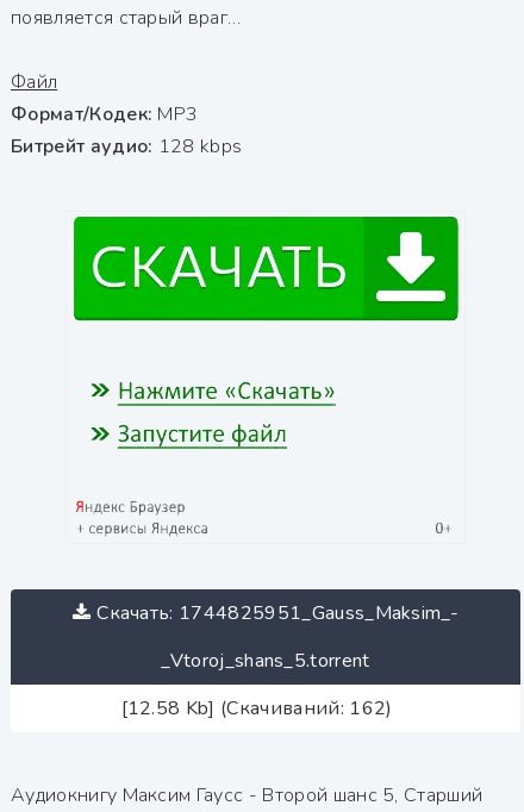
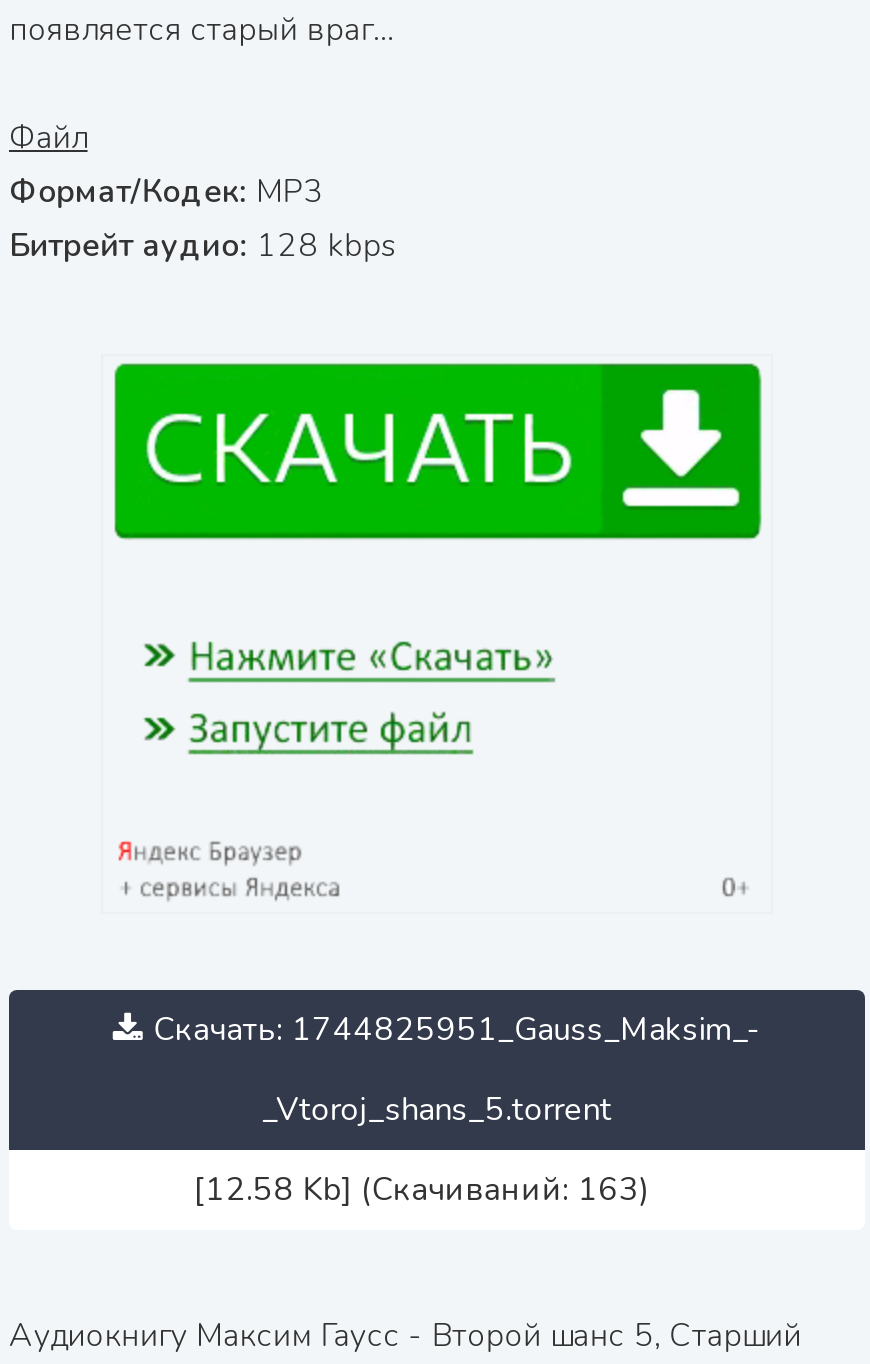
- [12.58 Kb] (Скачиваний: 162)
+ [12.58 Kb] (Скачиваний: 163)
